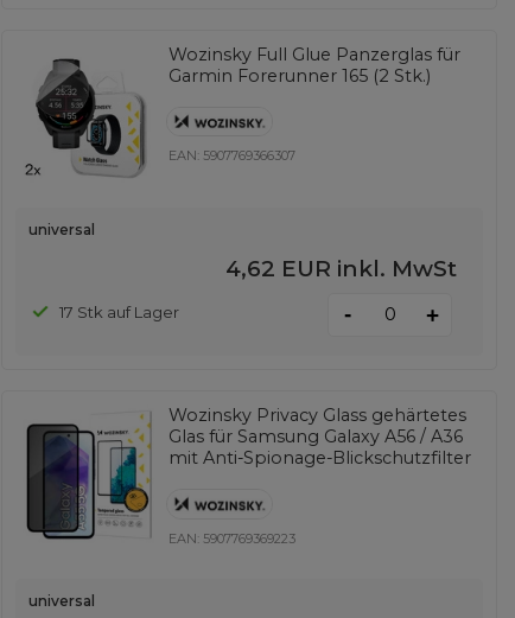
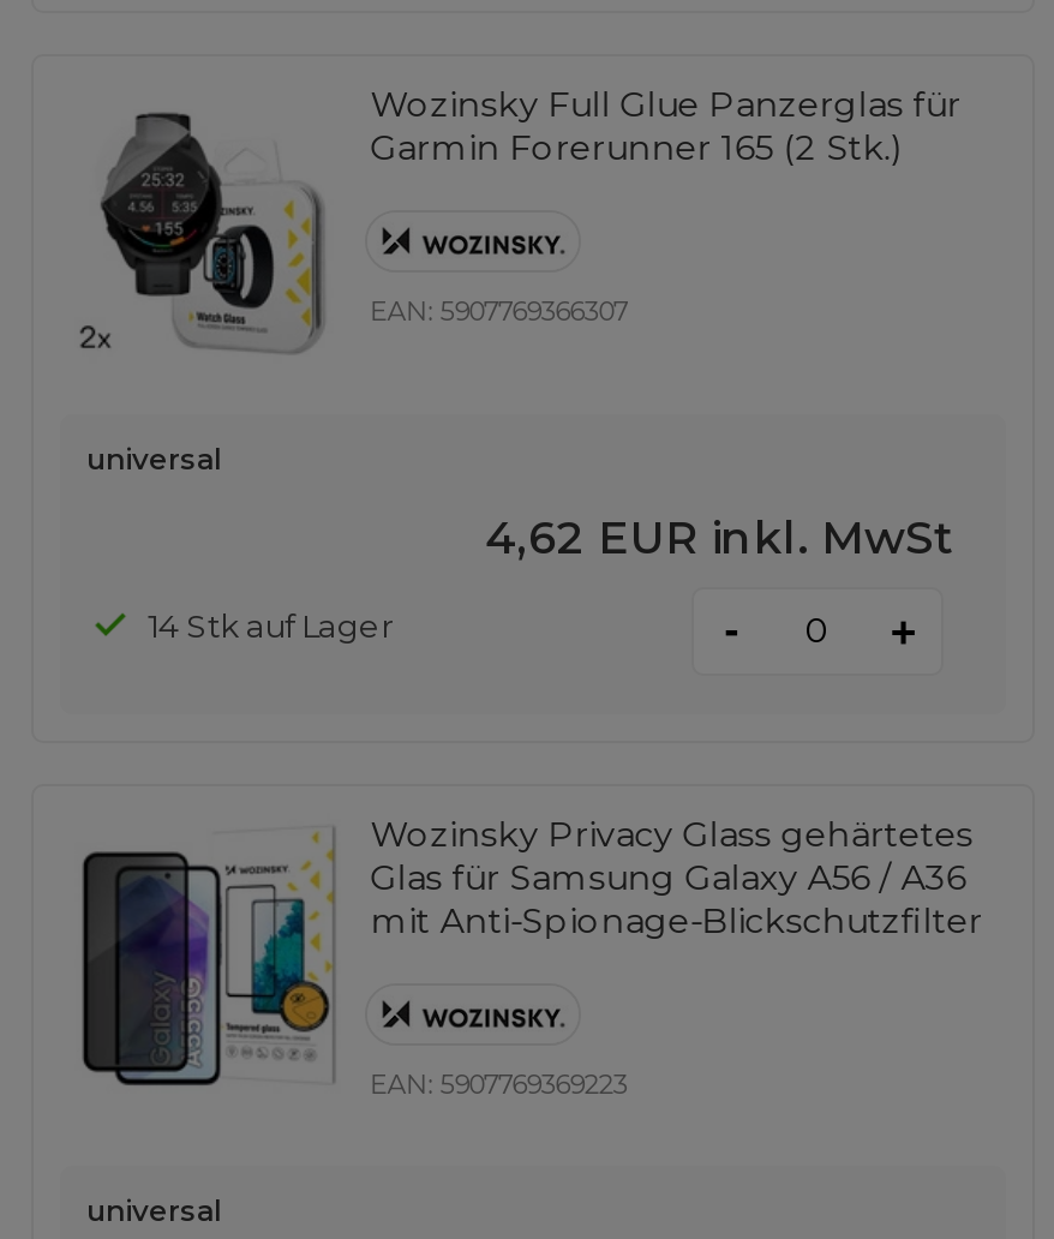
- 17 Stk auf Lager
+ 14 Stk auf Lager
